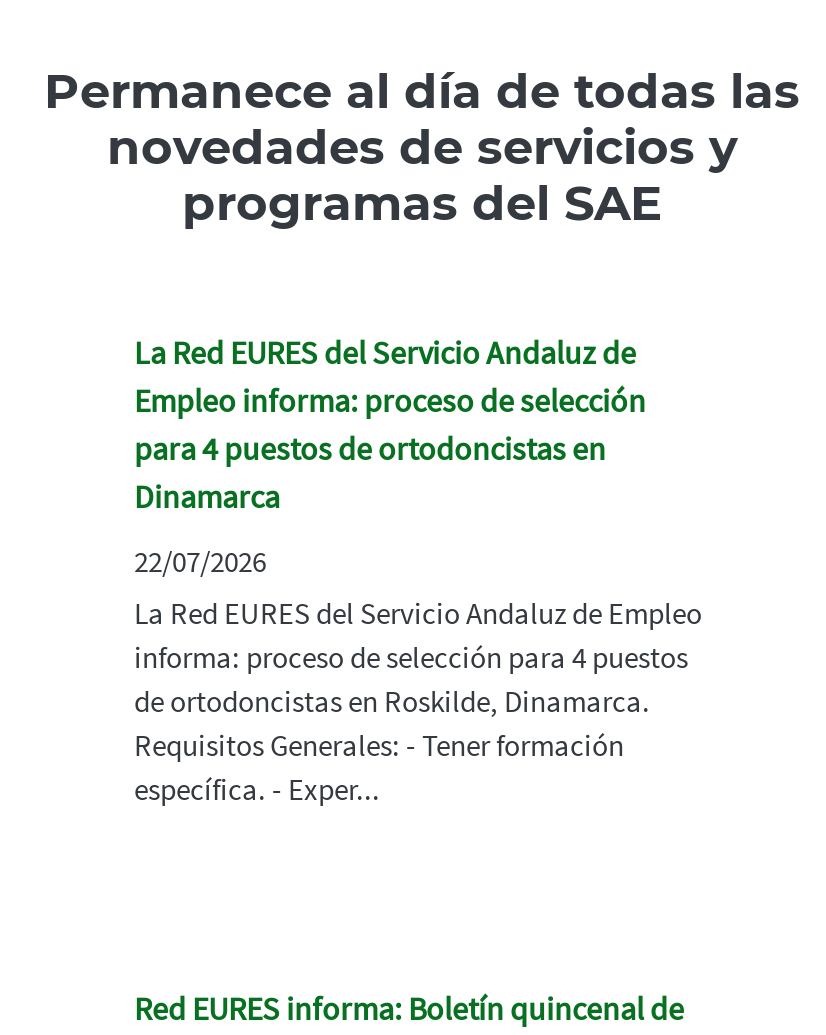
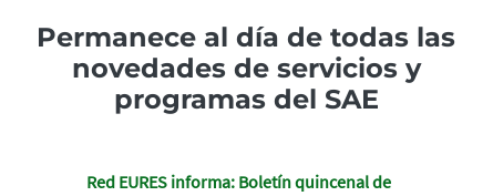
- La Red EURES del Servicio Andaluz de
- Empleo informa: proceso de selección
- para 4 puestos de ortodoncistas en
- Dinamarca
- 22/07/2026
- La Red EURES del Servicio Andaluz de Empleo
- informa: proceso de selección para 4 puestos
- de ortodoncistas en Roskilde, Dinamarca.
- Requisitos Generales: - Tener formación
- específica. - Exper...
